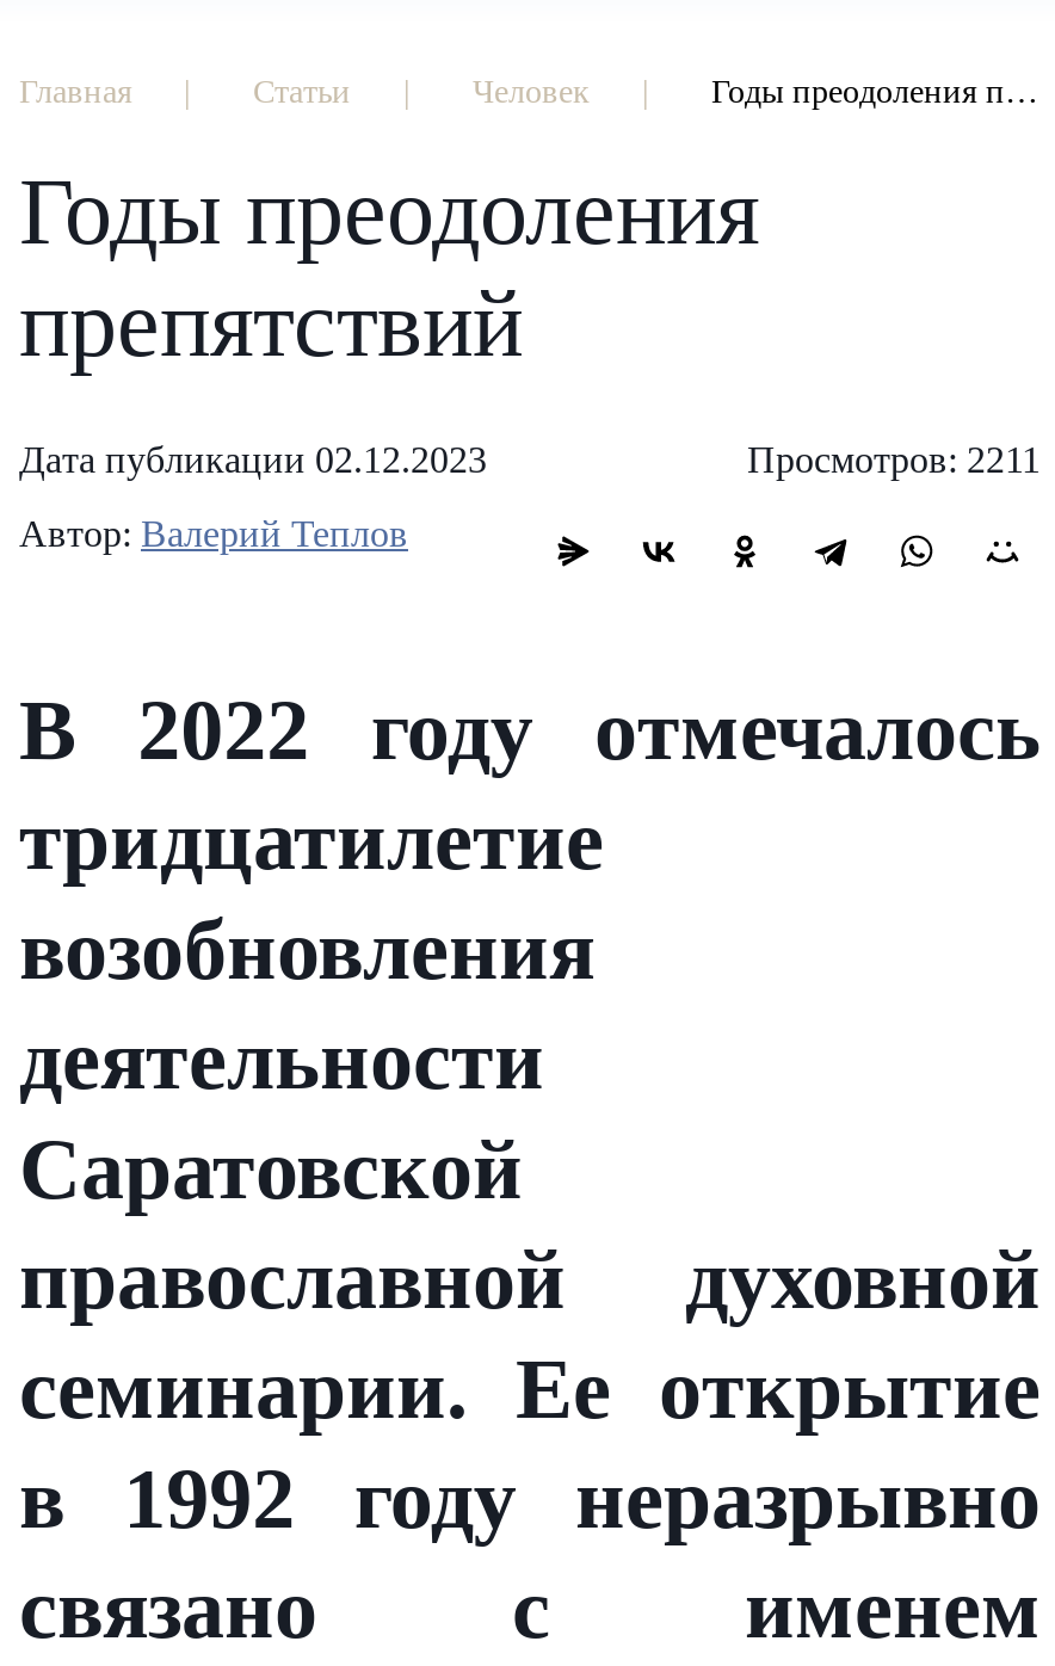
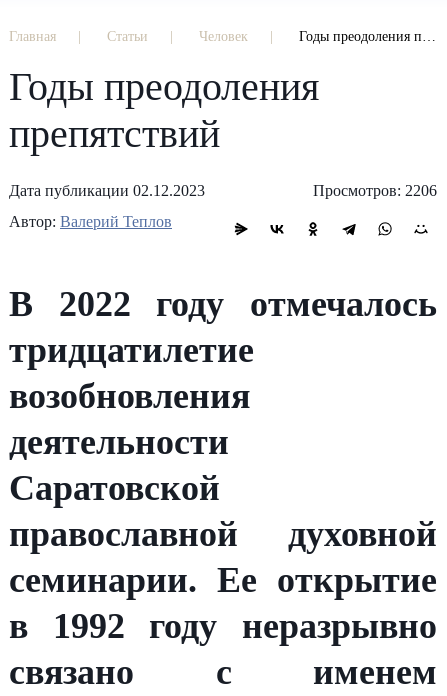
- Просмотров: 2211
+ Просмотров: 2206
